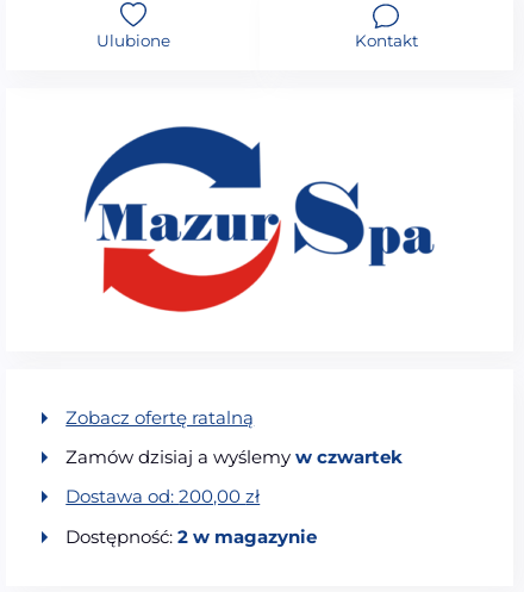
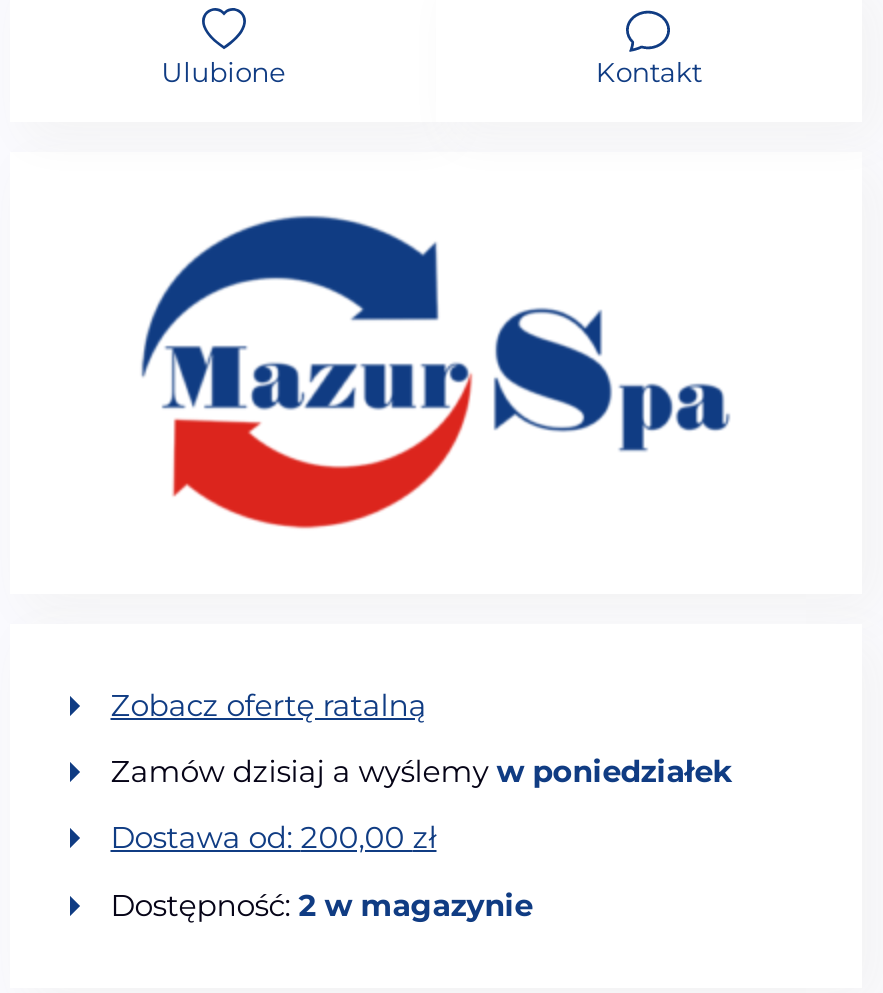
- Zamów dzisiaj a wyślemy w czwartek
+ Zamów dzisiaj a wyślemy w poniedziałek
